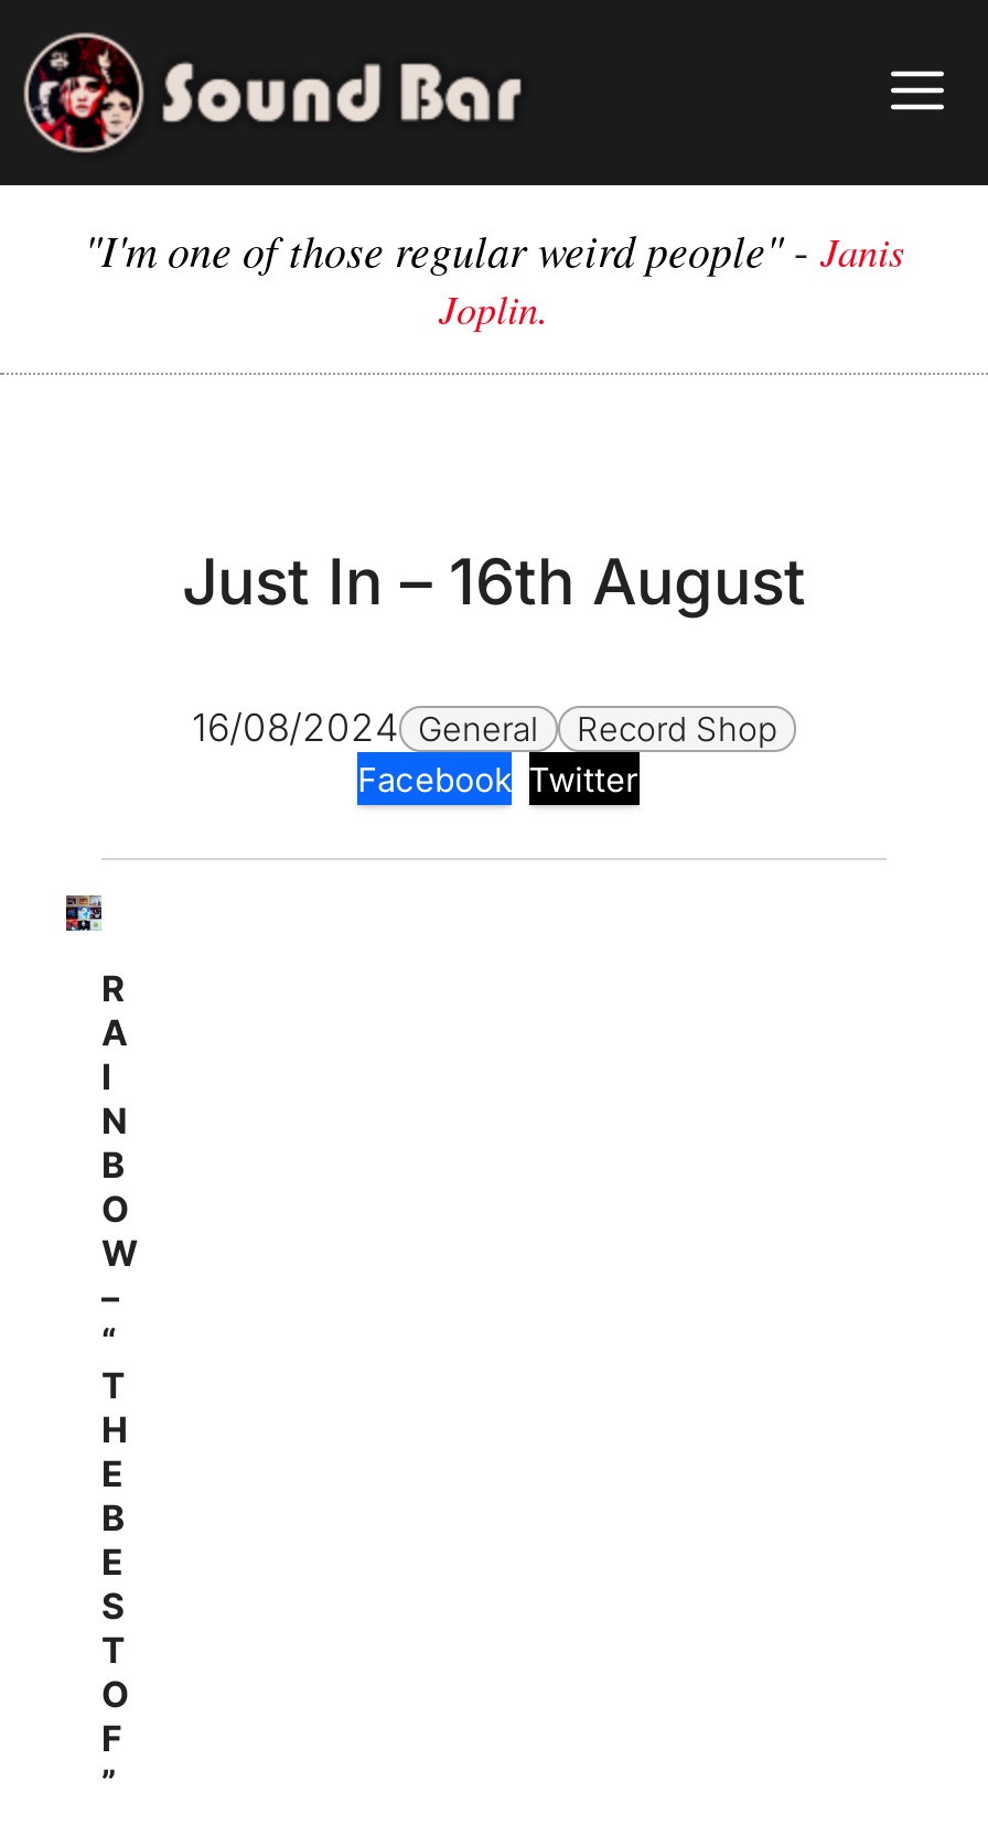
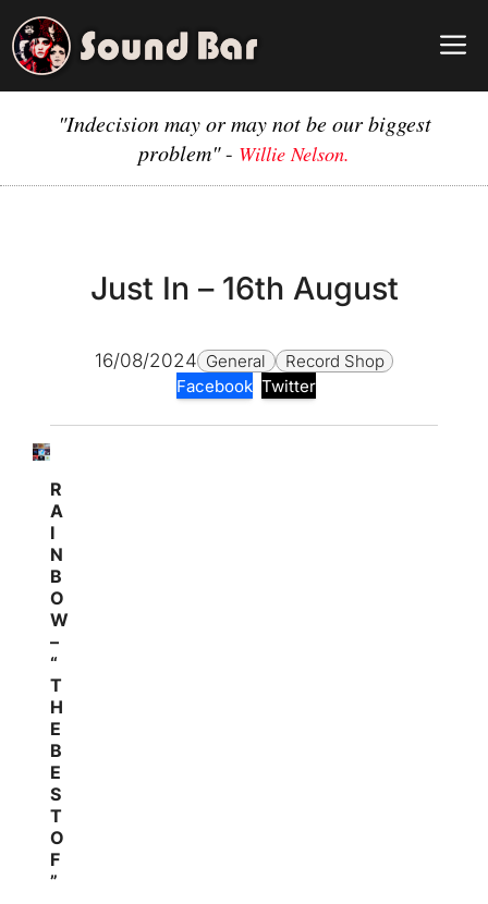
- "I'm one of those regular weird people" - Janis
- Joplin.
+ "Indecision may or may not be our biggest
+ problem" - Willie Nelson.
